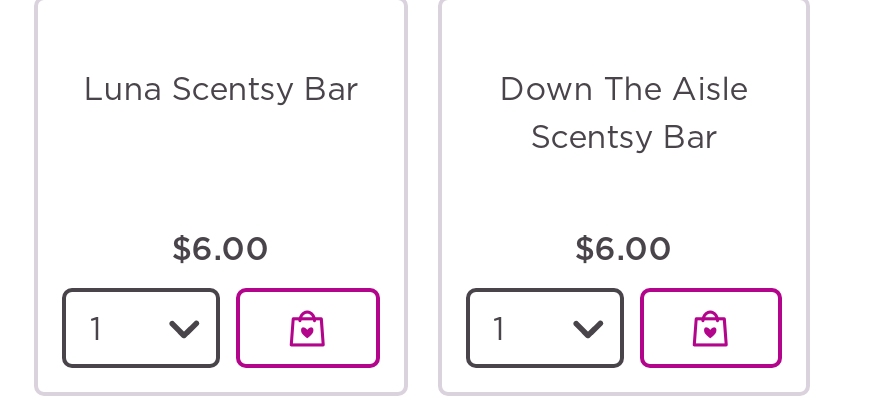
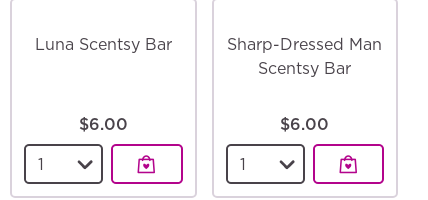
- Down The Aisle
+ Sharp-Dressed Man
